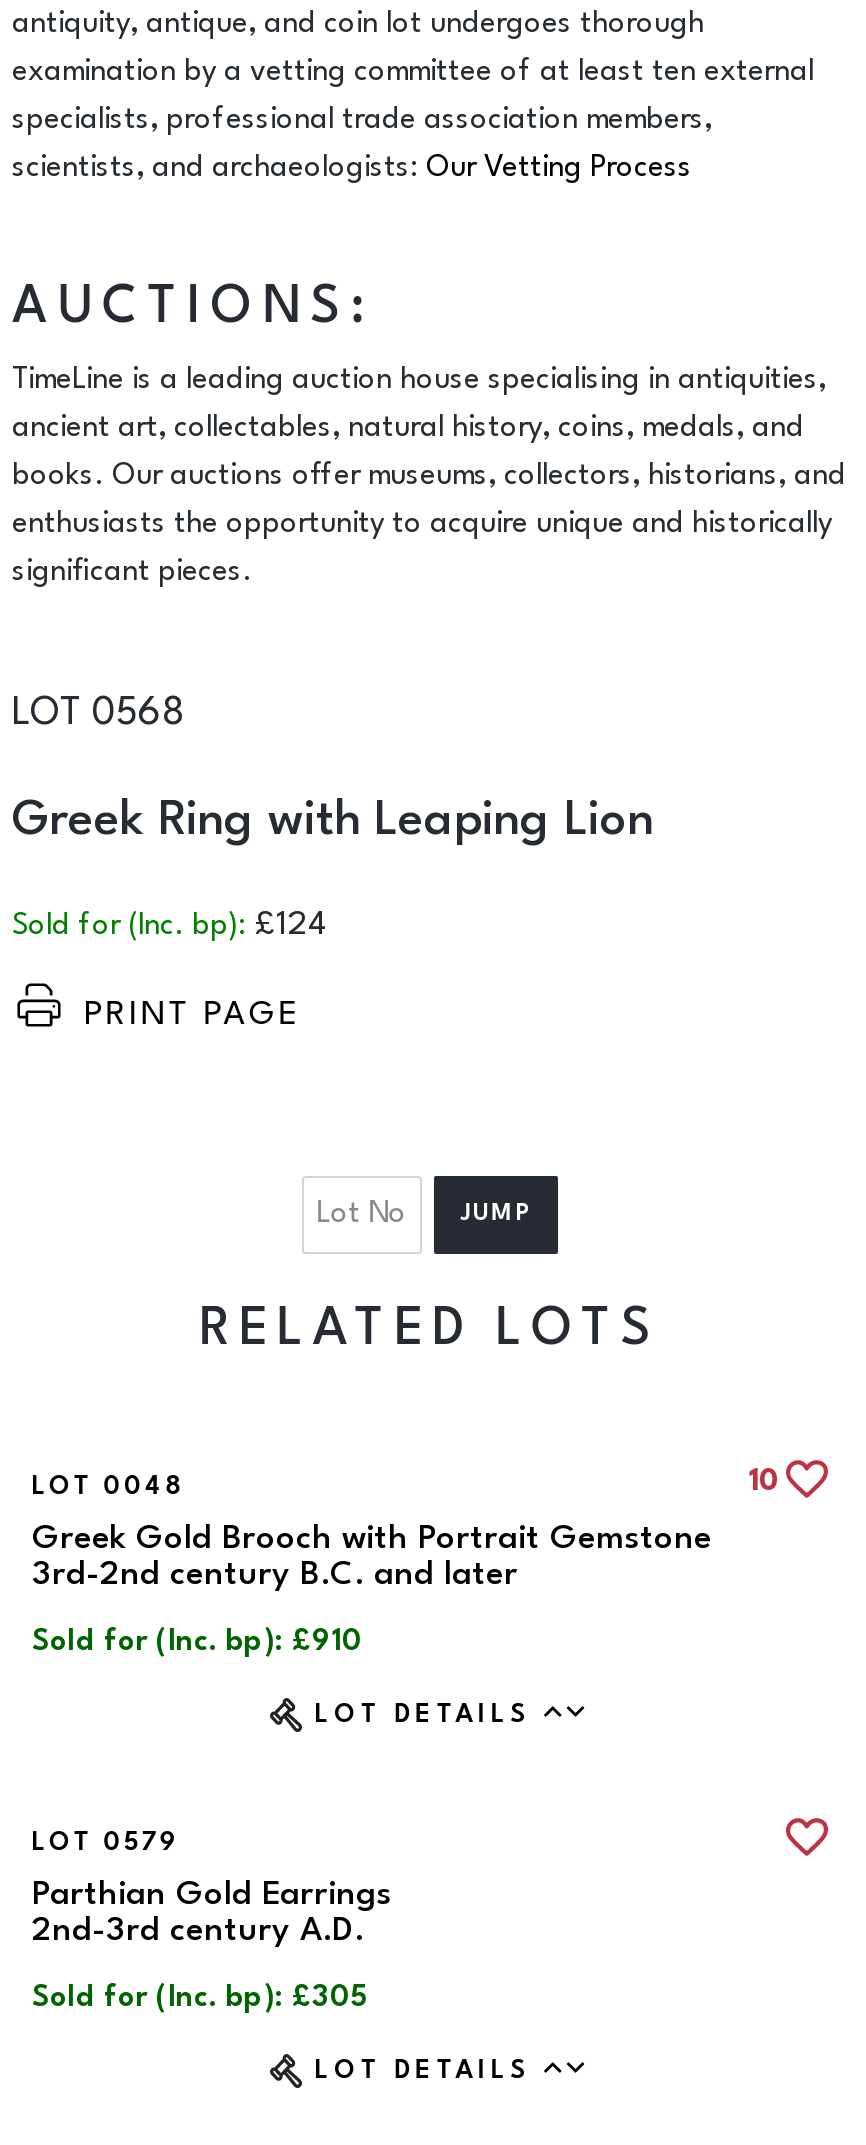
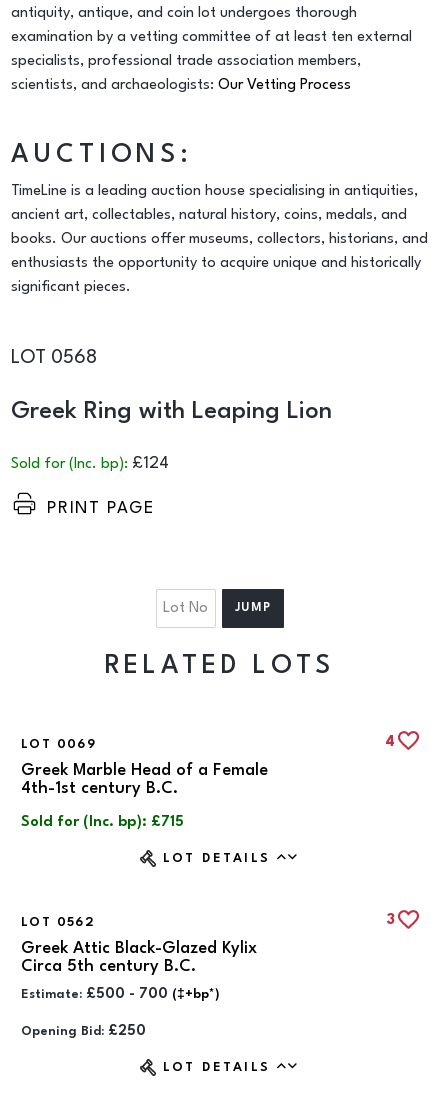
- LOT 0048
- 10
+ LOT 0069
+ 4

- Greek Gold Brooch with Portrait Gemstone
- 3rd-2nd century B.C. and later
+ Greek Marble Head of a Female
+ 4th-1st century B.C.

- Sold for (Inc. bp): £910
+ Sold for (Inc. bp): £715

- LOT 0579
- Parthian Gold Earrings
- 2nd-3rd century A.D.
- Sold for (Inc. bp): £305
+ LOT 0562
+ 3
+ Greek Attic Black-Glazed Kylix
+ Circa 5th century B.C.
+ Estimate: £500 - 700 (‡+bp*)
+ Opening Bid: £250
